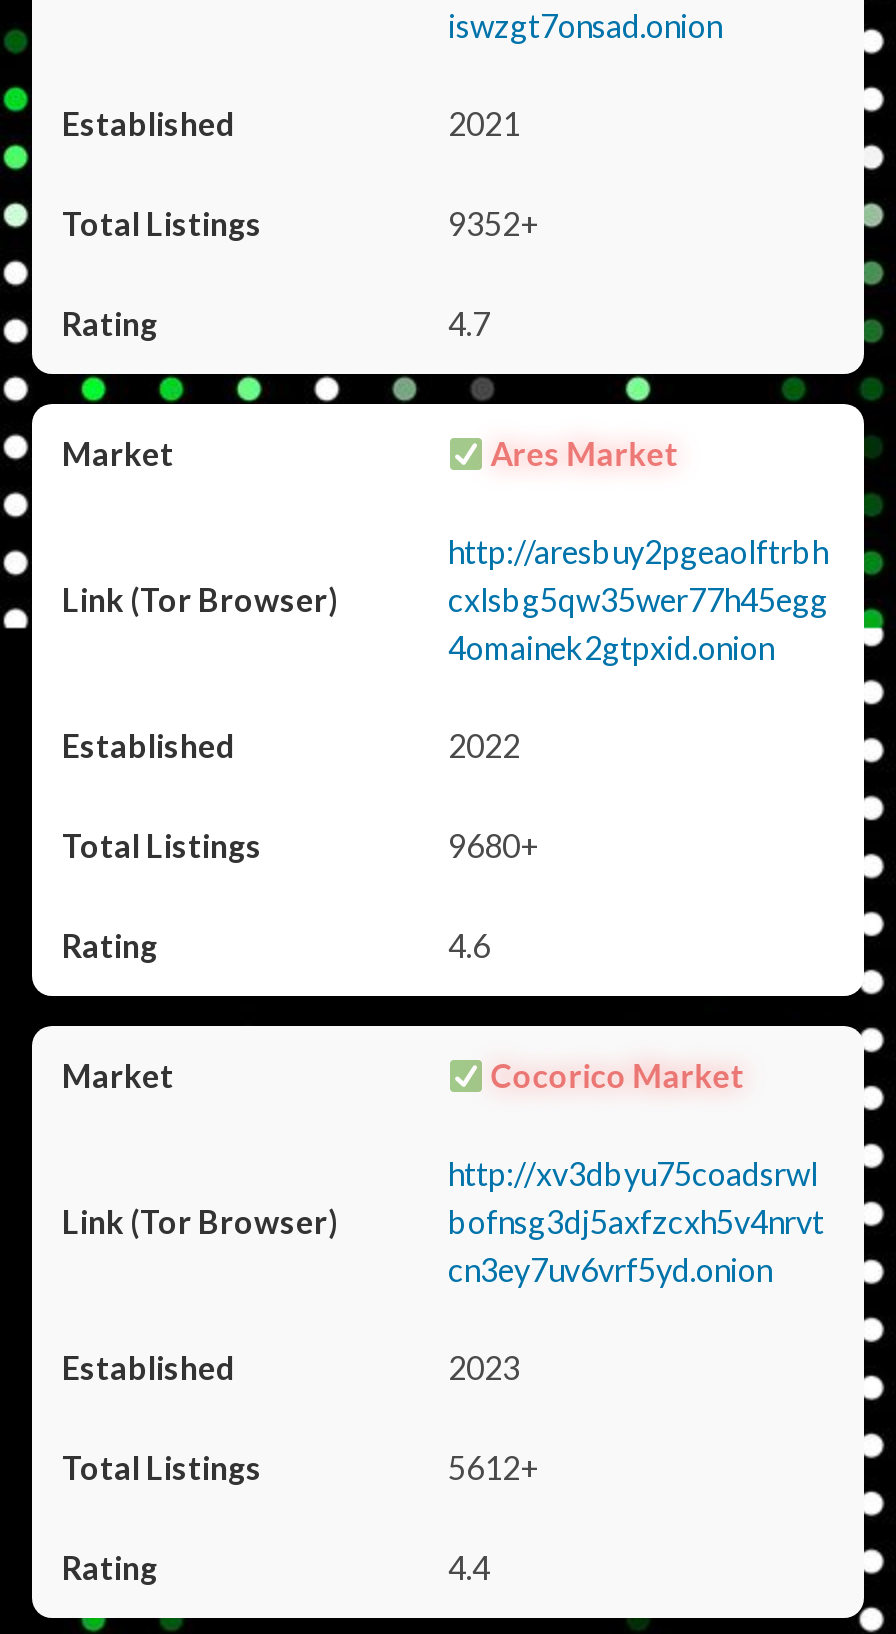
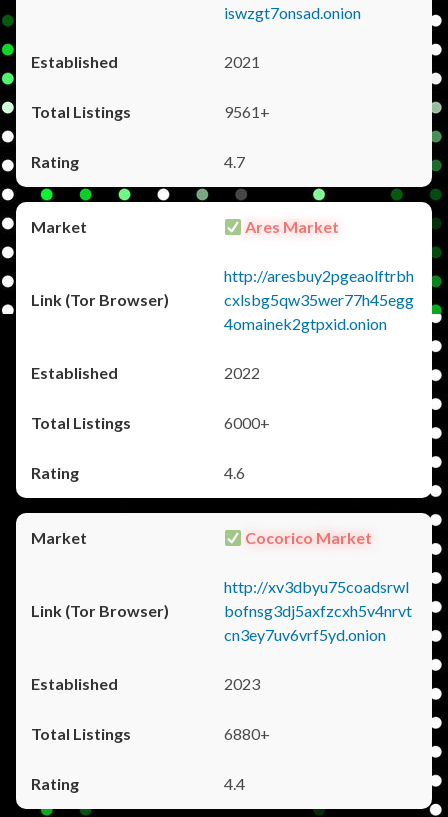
- 9352+
+ 9561+

- 9680+
+ 6000+

- 5612+
+ 6880+
